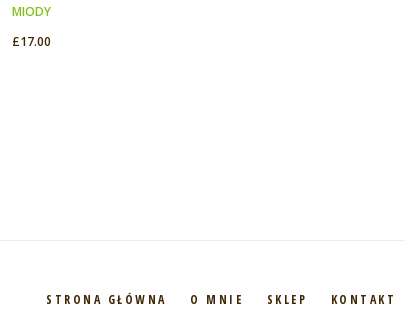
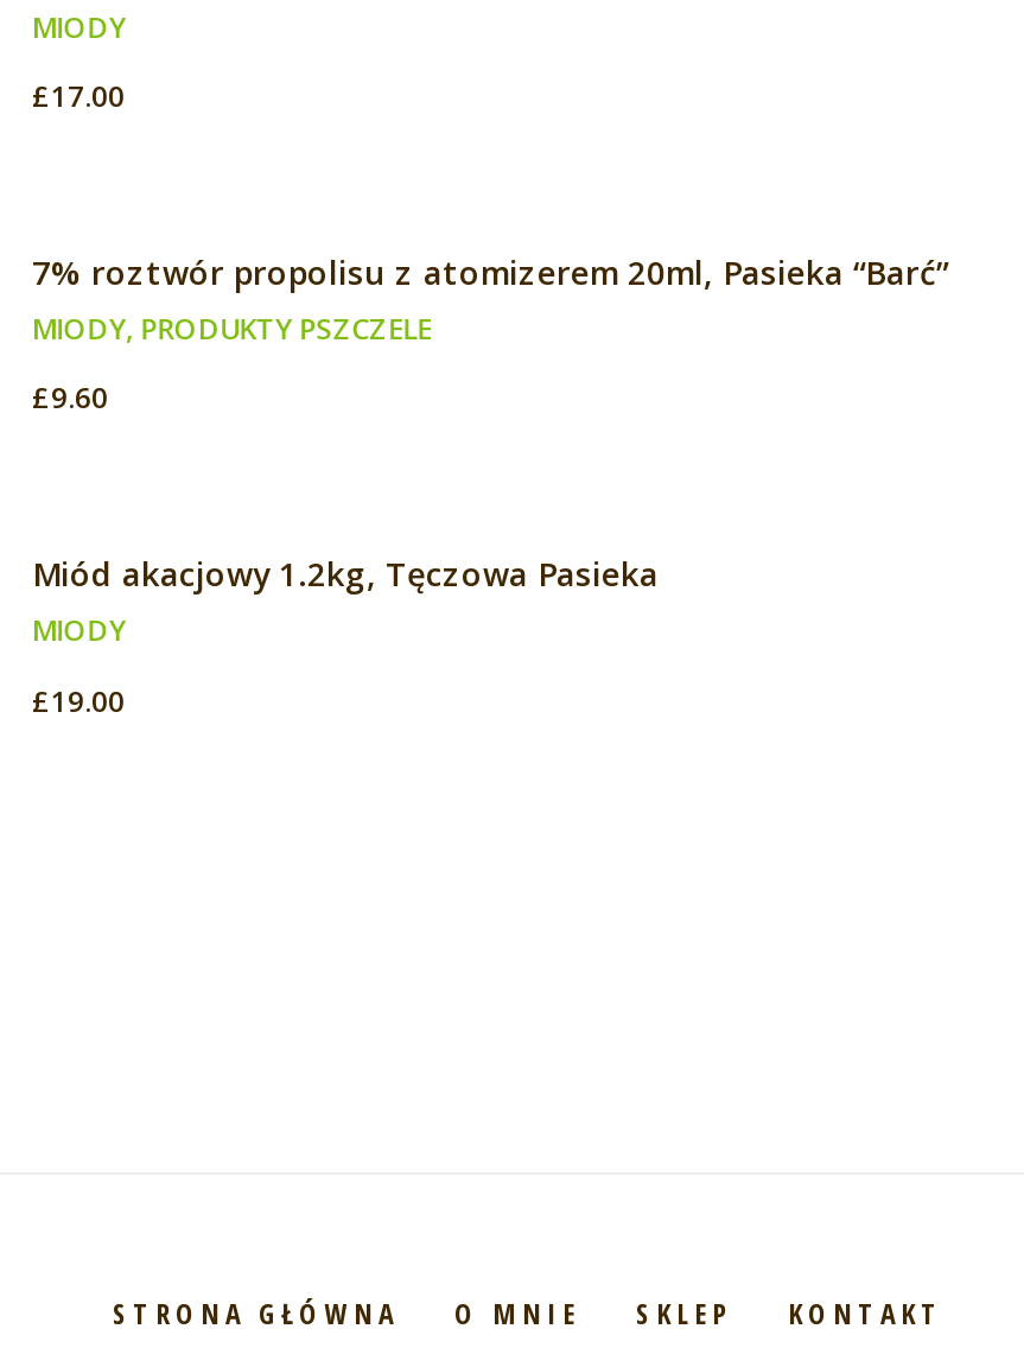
+ 7% roztwór propolisu z atomizerem 20ml, Pasieka “Barć”
+ MIODY, PRODUKTY PSZCZELE
+ £9.60

+ Miód akacjowy 1.2kg, Tęczowa Pasieka
+ MIODY
+ £19.00
